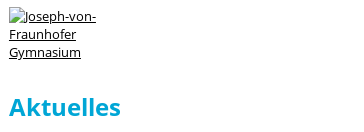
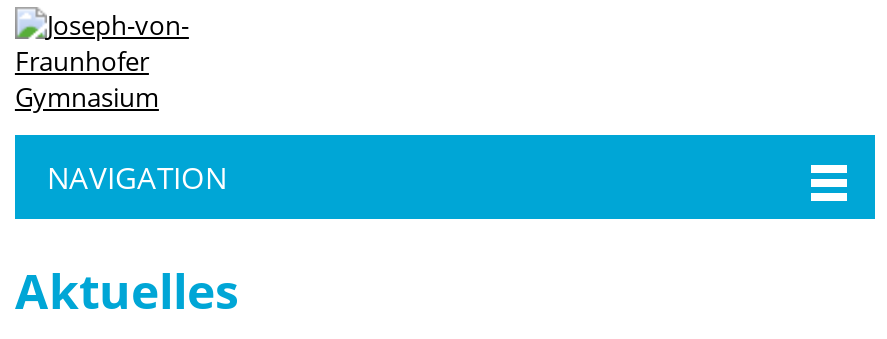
+ NAVIGATION
